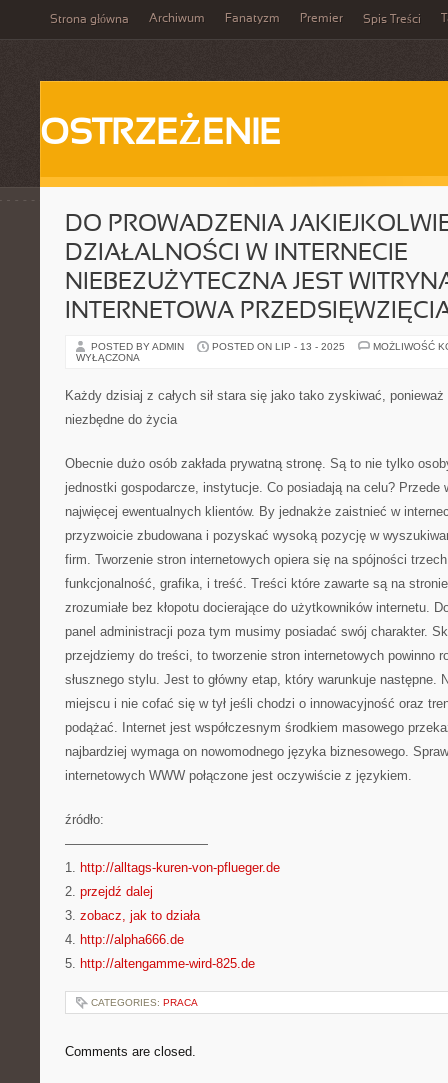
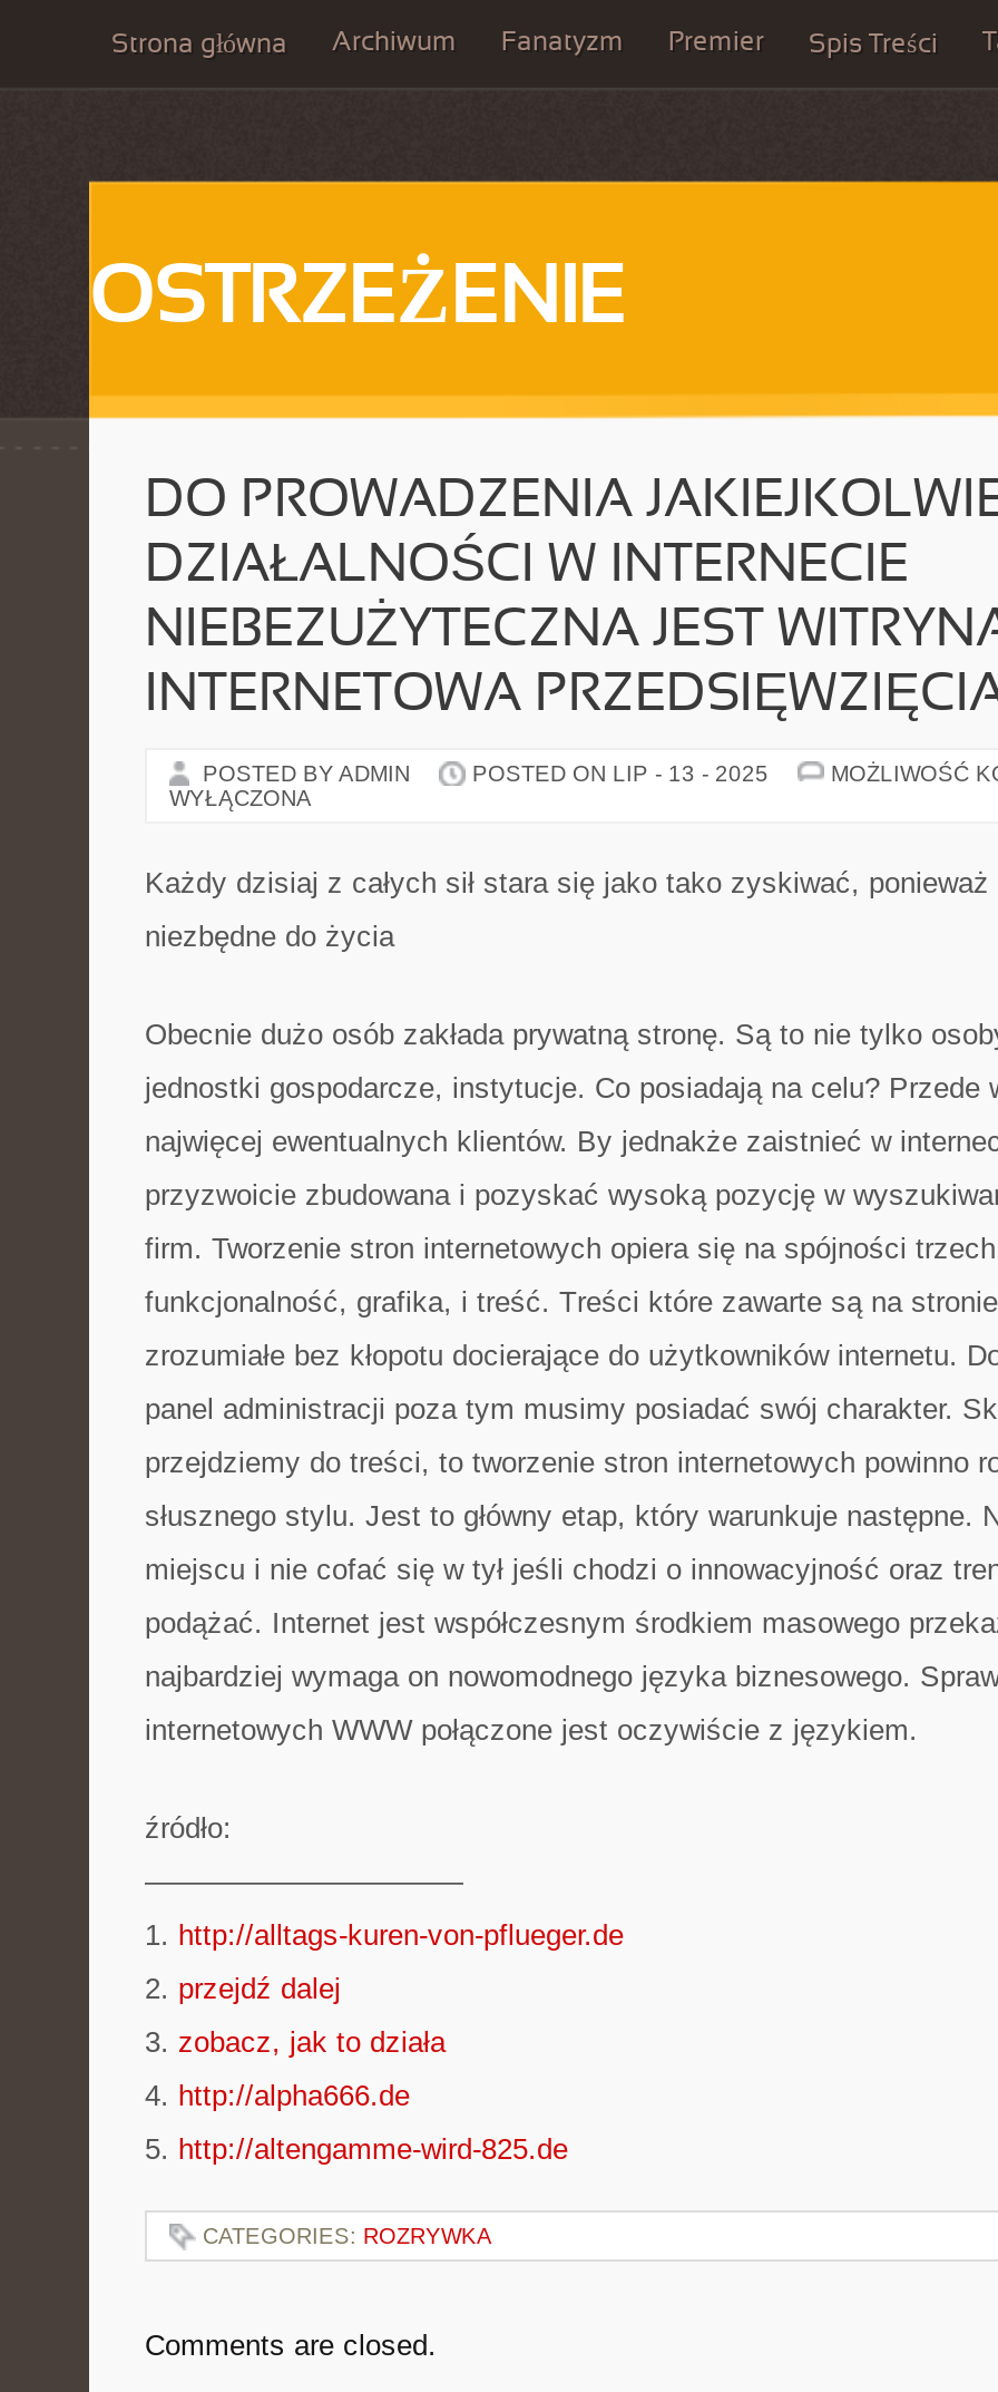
- CATEGORIES: PRACA
+ CATEGORIES: ROZRYWKA
